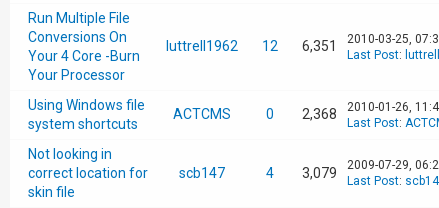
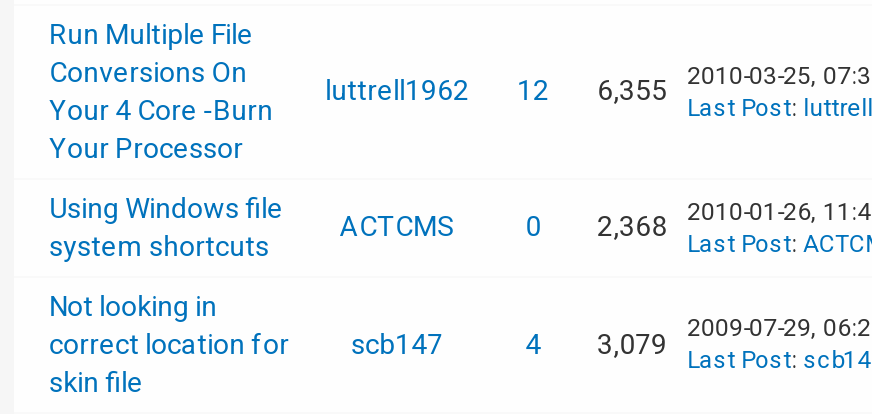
- 6,351
+ 6,355
